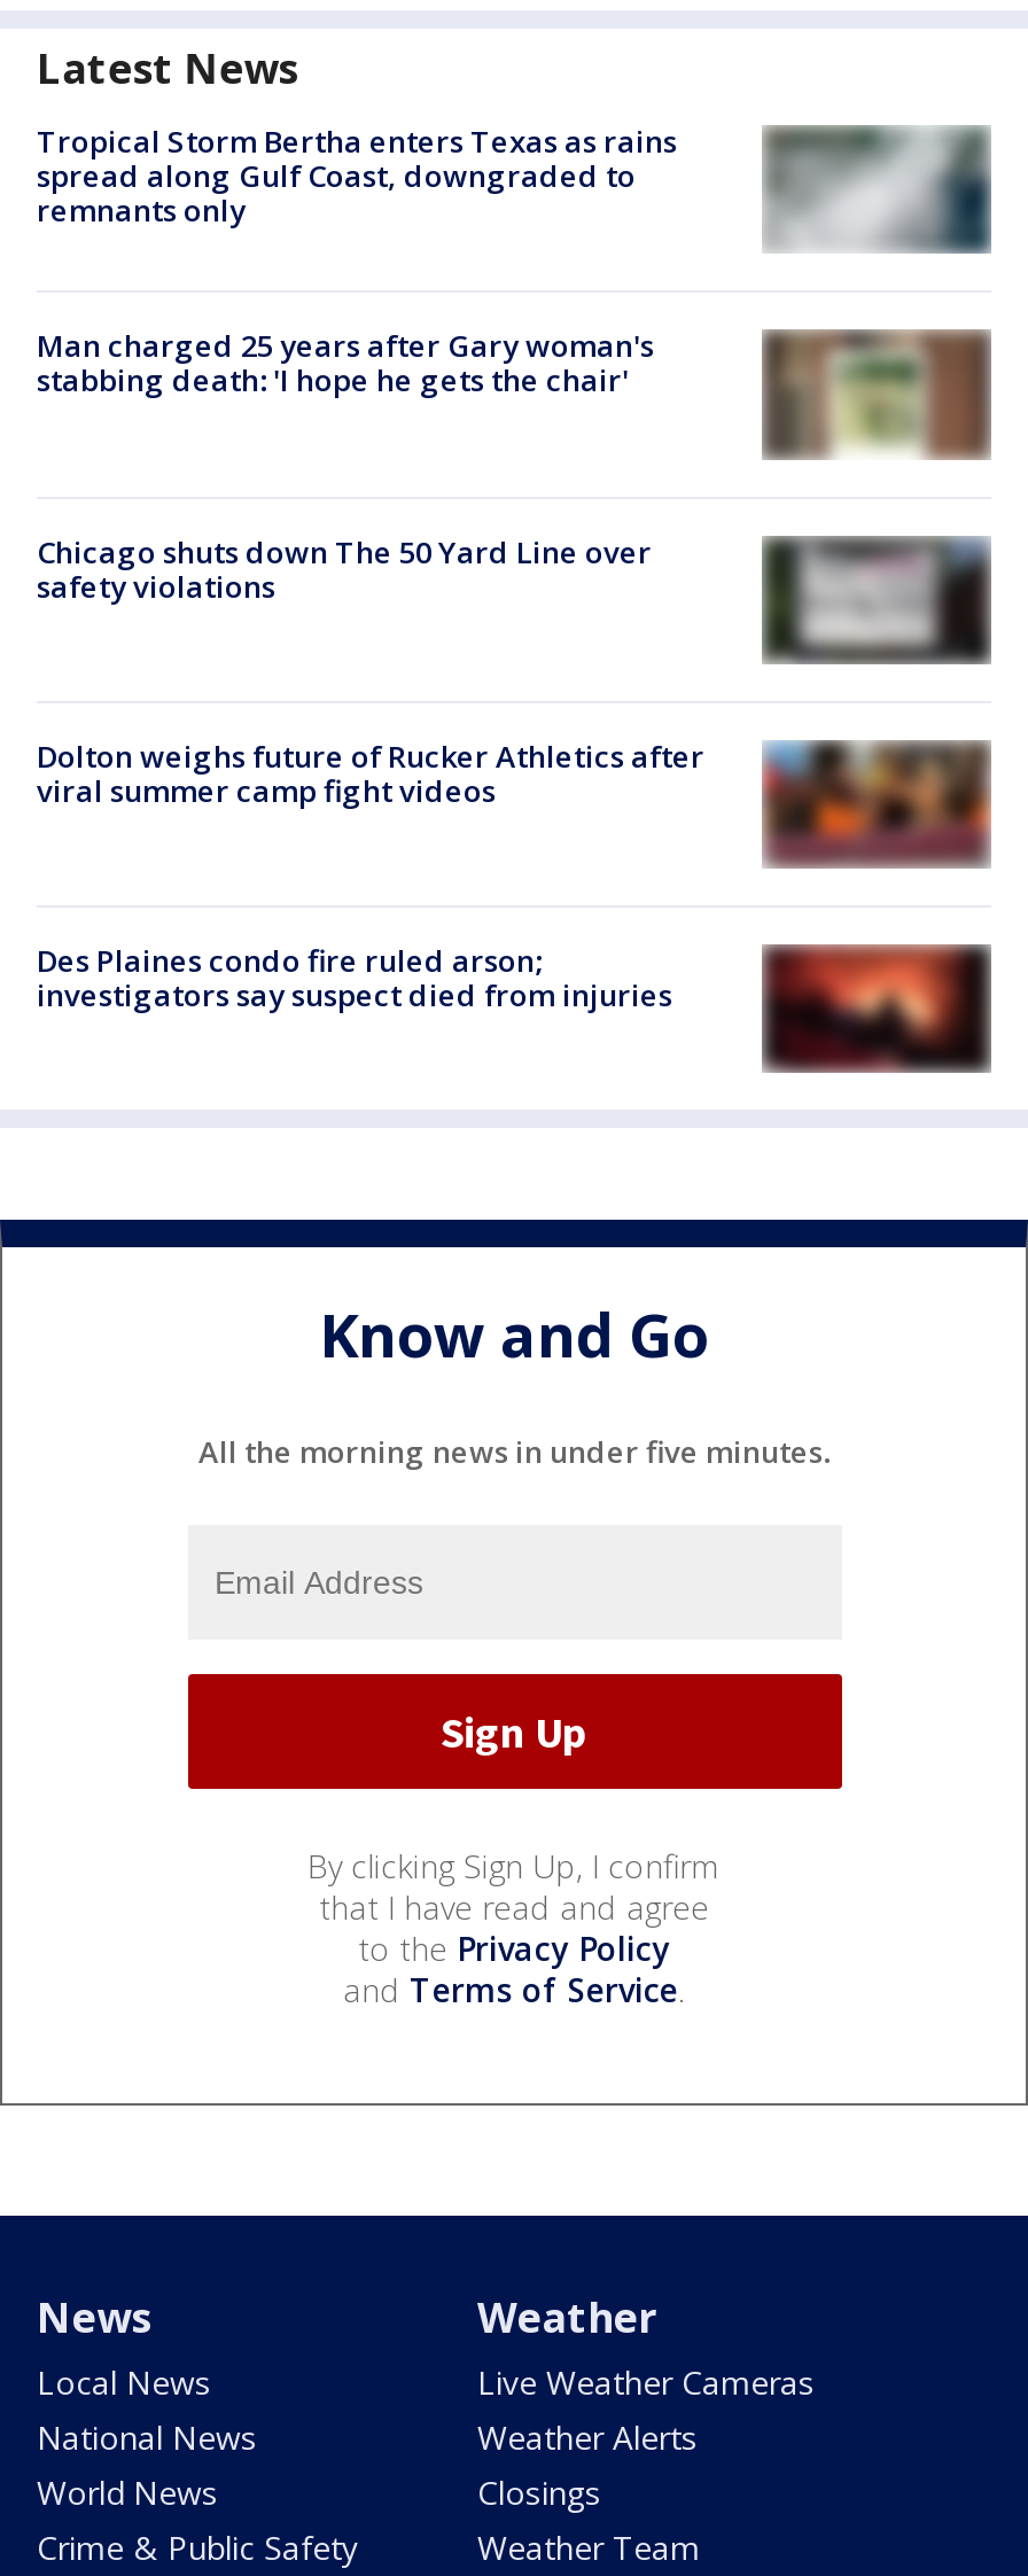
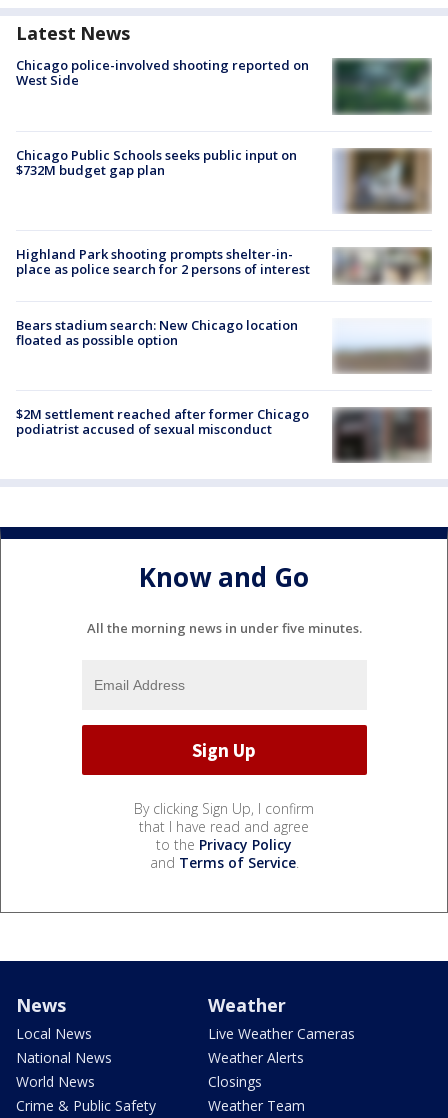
- [image]
- Tropical Storm Bertha enters Texas as rains
- spread along Gulf Coast, downgraded to
- remnants only
+ [image]
+ Chicago police-involved shooting reported on
+ West Side

- Man charged 25 years after Gary woman's
- stabbing death: 'I hope he gets the chair'
+ Chicago Public Schools seeks public input on
+ $732M budget gap plan

- [image]
+ [image]

- Chicago shuts down The 50 Yard Line over
- safety violations
+ Highland Park shooting prompts shelter-in-
+ place as police search for 2 persons of interest

- [image]
+ [image]

- [image]
- Dolton weighs future of Rucker Athletics after
- viral summer camp fight videos
+ [image]
+ Bears stadium search: New Chicago location
+ floated as possible option

- Des Plaines condo fire ruled arson;
- investigators say suspect died from injuries
+ $2M settlement reached after former Chicago
+ podiatrist accused of sexual misconduct

- [image]
+ [image]
